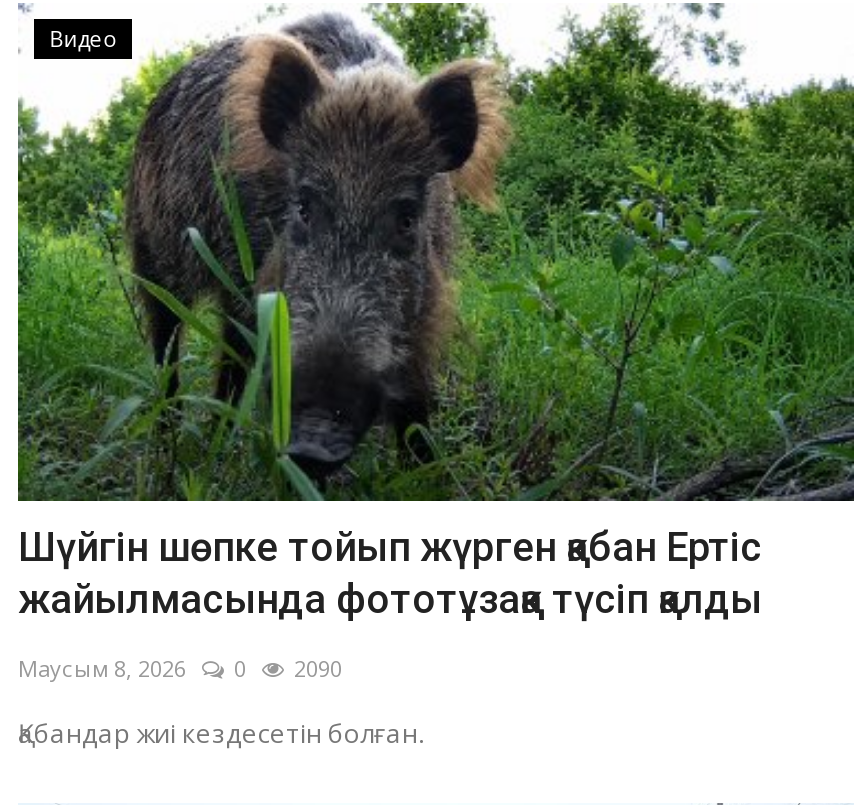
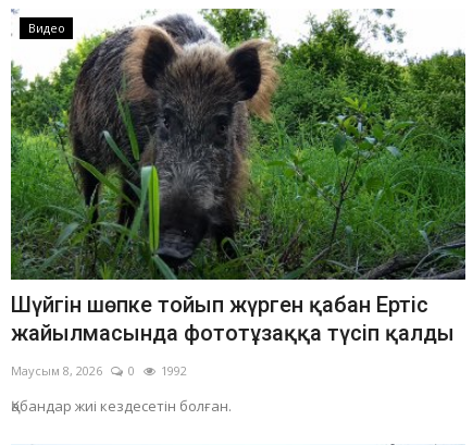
- Маусым 8, 2026 0 2090
+ Маусым 8, 2026 0 1992
